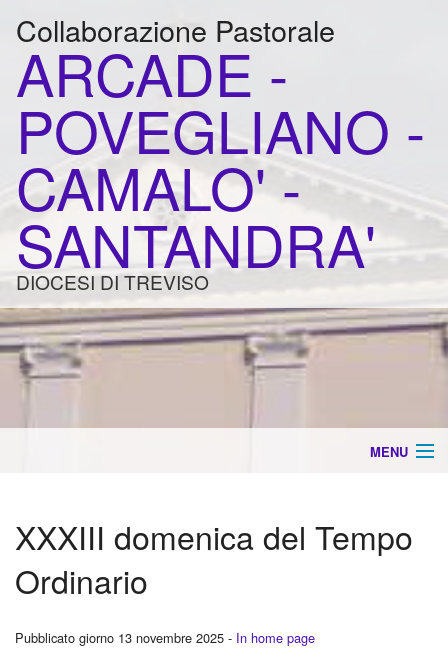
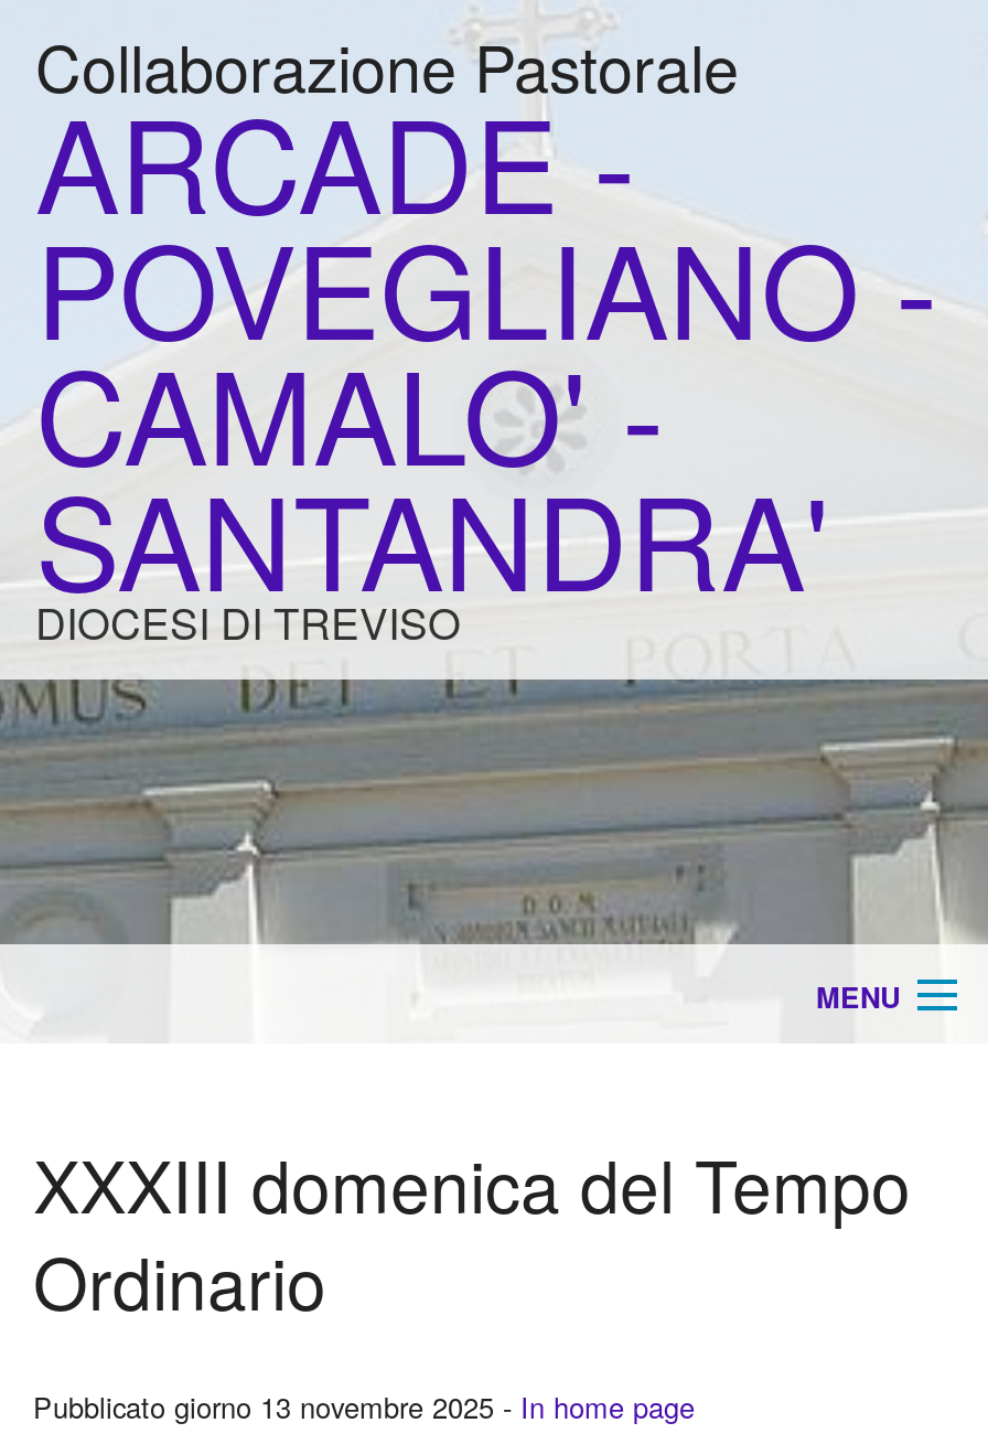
- [image]
+ [image]
